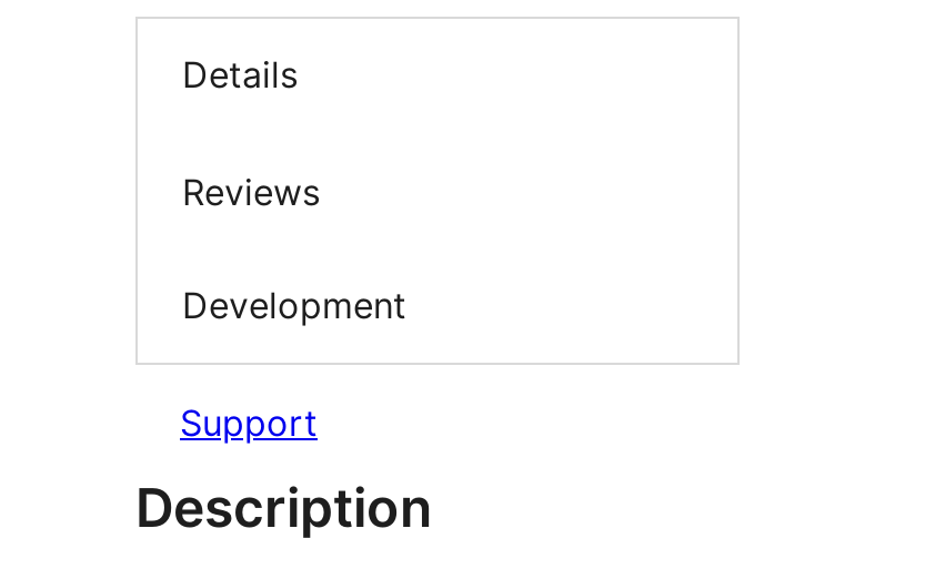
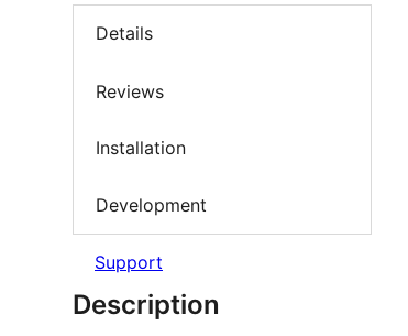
+ Installation
